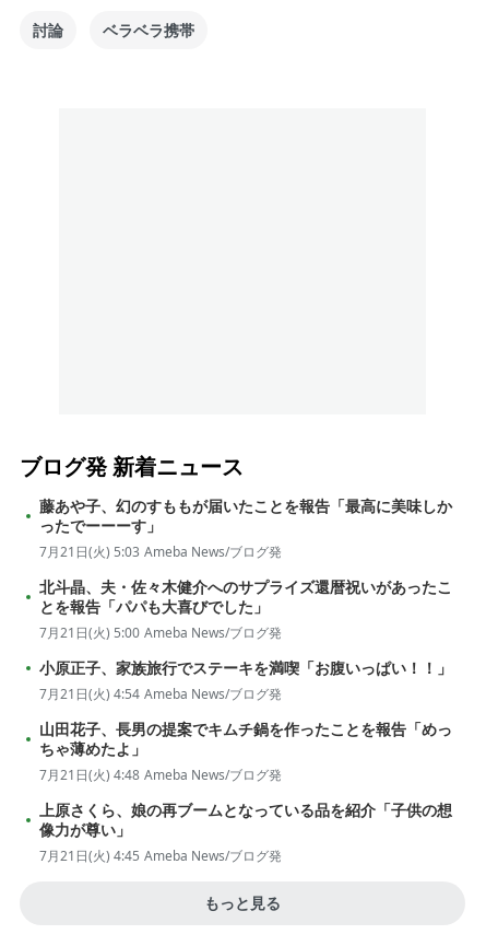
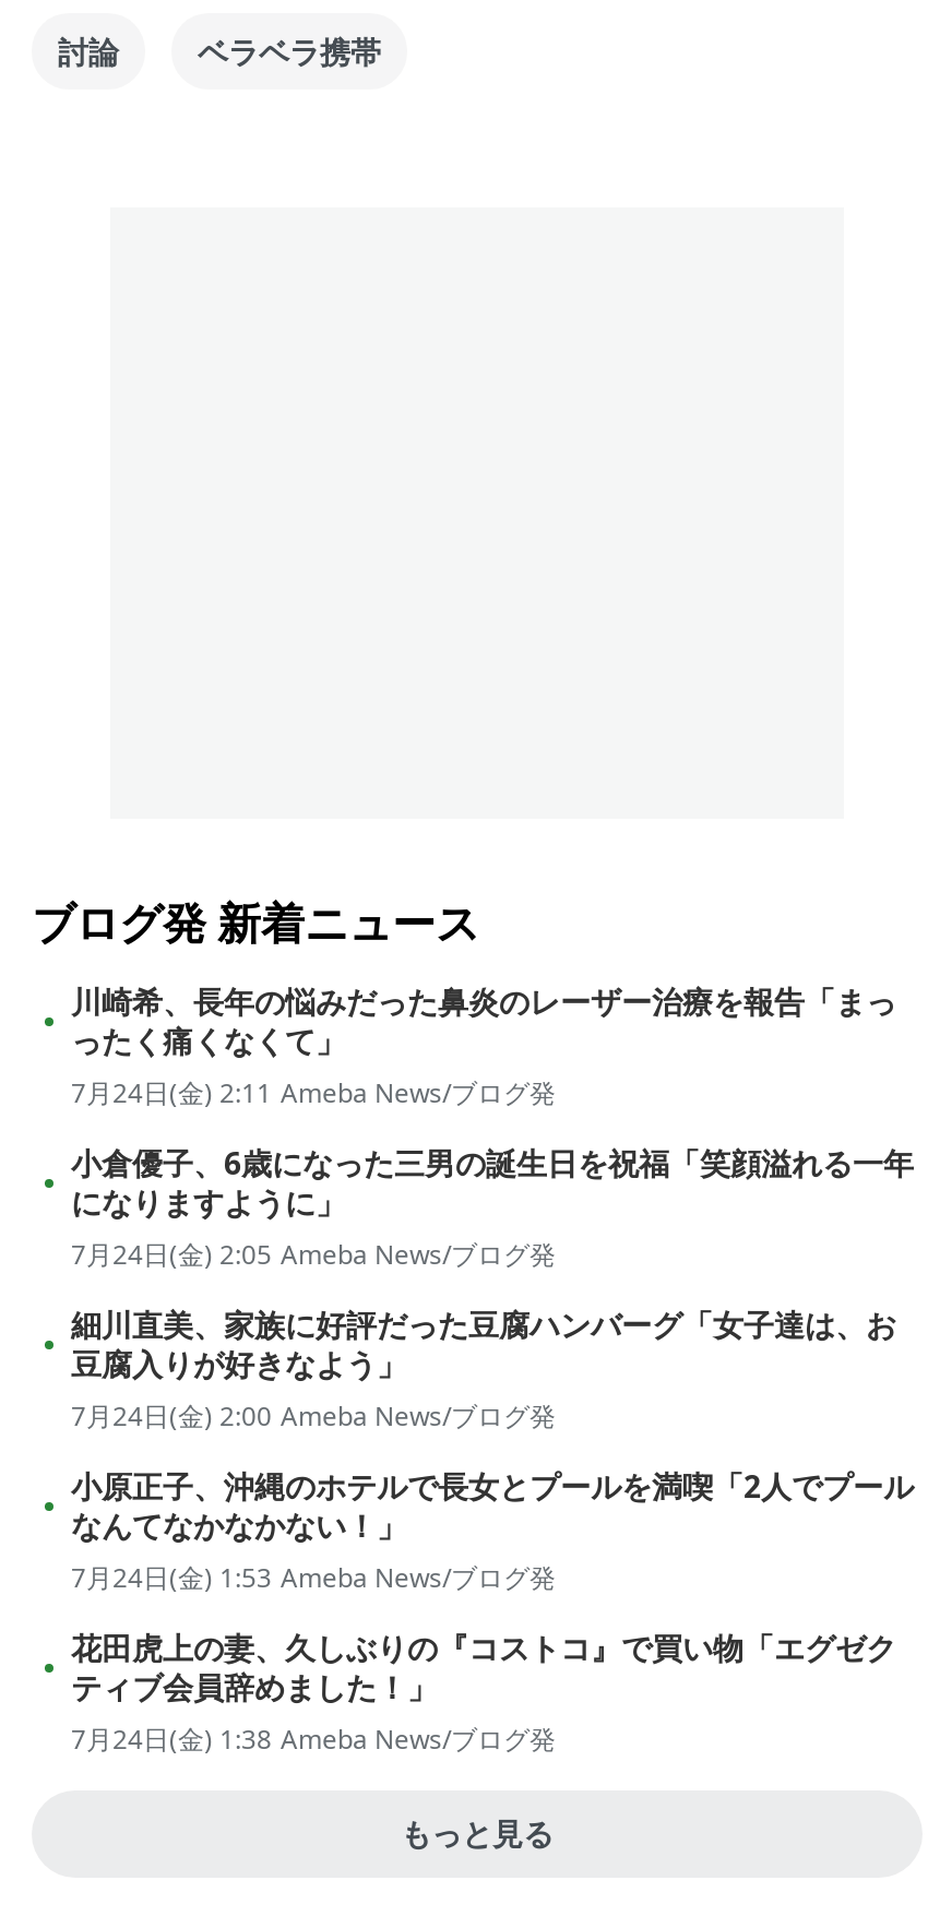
- 藤あや子、幻のすももが届いたことを報告「最高に美味しか
- ったでーーーす」
- 7月21日(火) 5:03 Ameba News/ブログ発
+ 川崎希、長年の悩みだった鼻炎のレーザー治療を報告「まっ
+ ったく痛くなくて」
+ 7月24日(金) 2:11 Ameba News/ブログ発

- 北斗晶、夫・佐々木健介へのサプライズ還暦祝いがあったこ
- とを報告「パパも大喜びでした」
- 7月21日(火) 5:00 Ameba News/ブログ発
+ 小倉優子、6歳になった三男の誕生日を祝福「笑顔溢れる一年
+ になりますように」
+ 7月24日(金) 2:05 Ameba News/ブログ発

- 小原正子、家族旅行でステーキを満喫「お腹いっぱい！！」
- 7月21日(火) 4:54 Ameba News/ブログ発
+ 細川直美、家族に好評だった豆腐ハンバーグ「女子達は、お
+ 豆腐入りが好きなよう」
+ 7月24日(金) 2:00 Ameba News/ブログ発

- 山田花子、長男の提案でキムチ鍋を作ったことを報告「めっ
- ちゃ薄めたよ」
- 7月21日(火) 4:48 Ameba News/ブログ発
+ 小原正子、沖縄のホテルで長女とプールを満喫「2人でプール
+ なんてなかなかない！」
+ 7月24日(金) 1:53 Ameba News/ブログ発

- 上原さくら、娘の再ブームとなっている品を紹介「子供の想
- 像力が尊い」
- 7月21日(火) 4:45 Ameba News/ブログ発
+ 花田虎上の妻、久しぶりの『コストコ』で買い物「エグゼク
+ ティブ会員辞めました！」
+ 7月24日(金) 1:38 Ameba News/ブログ発
